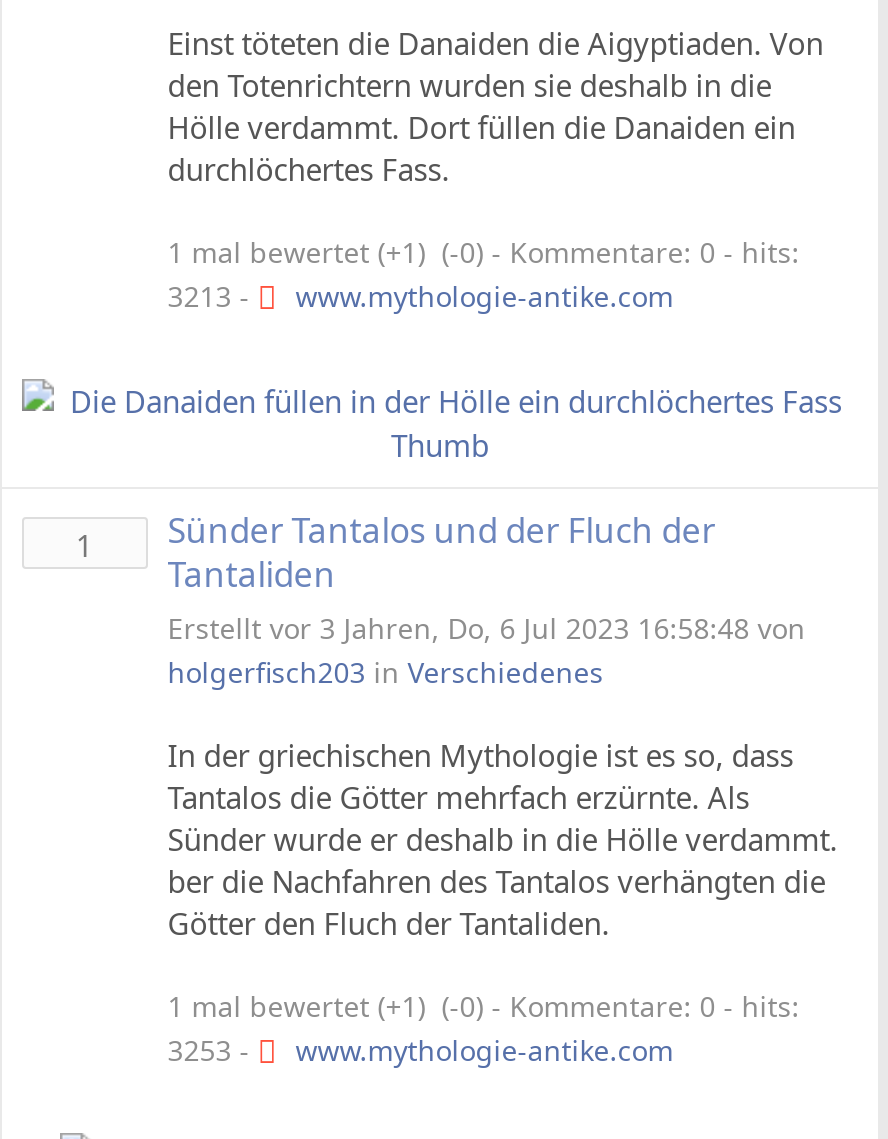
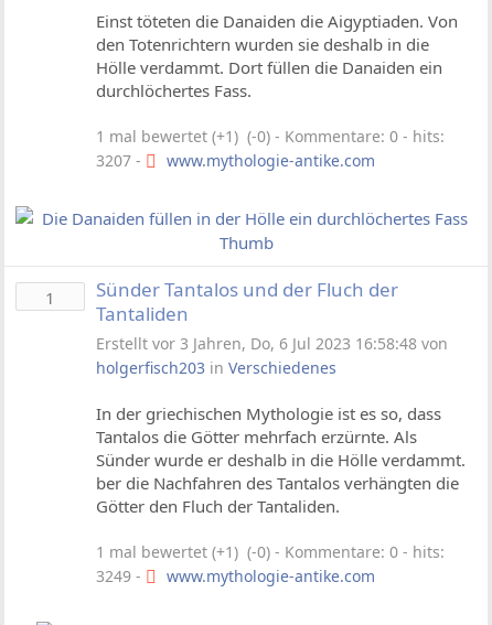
- 3213 - www.mythologie-antike.com
+ 3207 - www.mythologie-antike.com

- 3253 - www.mythologie-antike.com
+ 3249 - www.mythologie-antike.com
